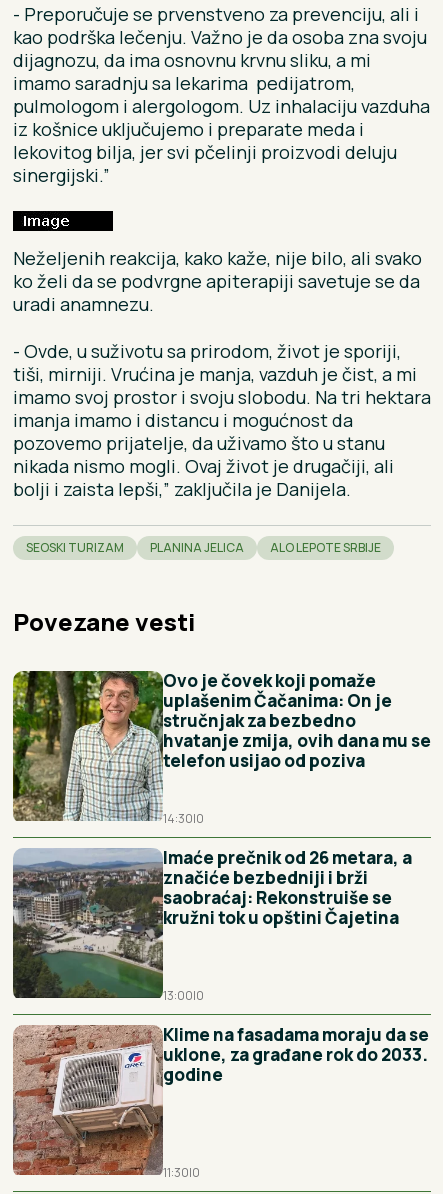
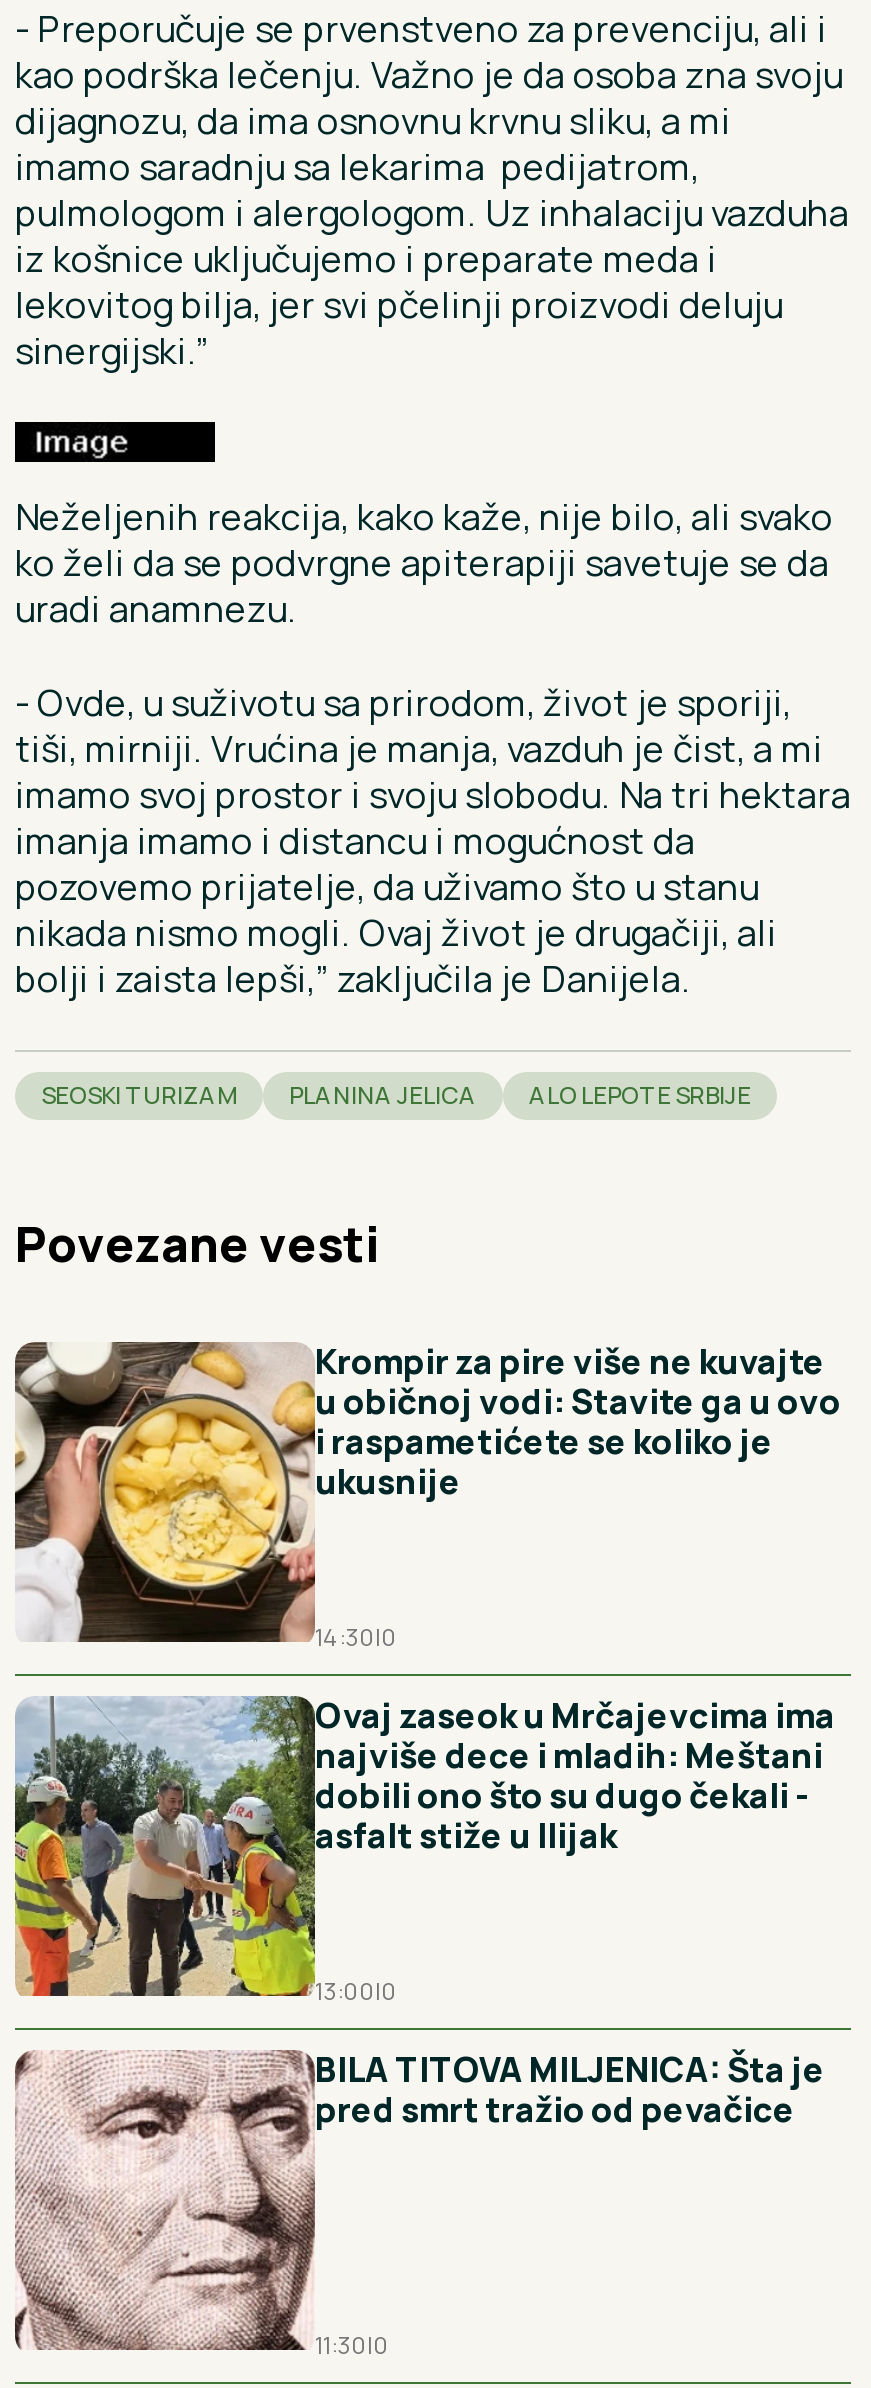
- [image]
- Ovo je čovek koji pomaže
- uplašenim Čačanima: On je
- stručnjak za bezbedno
- hvatanje zmija, ovih dana mu se
- telefon usijao od poziva
+ [image]
+ Krompir za pire više ne kuvajte
+ u običnoj vodi: Stavite ga u ovo
+ i raspametićete se koliko je
+ ukusnije

- [image]
- Imaće prečnik od 26 metara, a
- značiće bezbedniji i brži
- saobraćaj: Rekonstruiše se
- kružni tok u opštini Čajetina
+ [image]
+ Ovaj zaseok u Mrčajevcima ima
+ najviše dece i mladih: Meštani
+ dobili ono što su dugo čekali -
+ asfalt stiže u Ilijak

- [image]
- Klime na fasadama moraju da se
- uklone, za građane rok do 2033.
- godine
+ [image]
+ BILA TITOVA MILJENICA: Šta je
+ pred smrt tražio od pevačice
